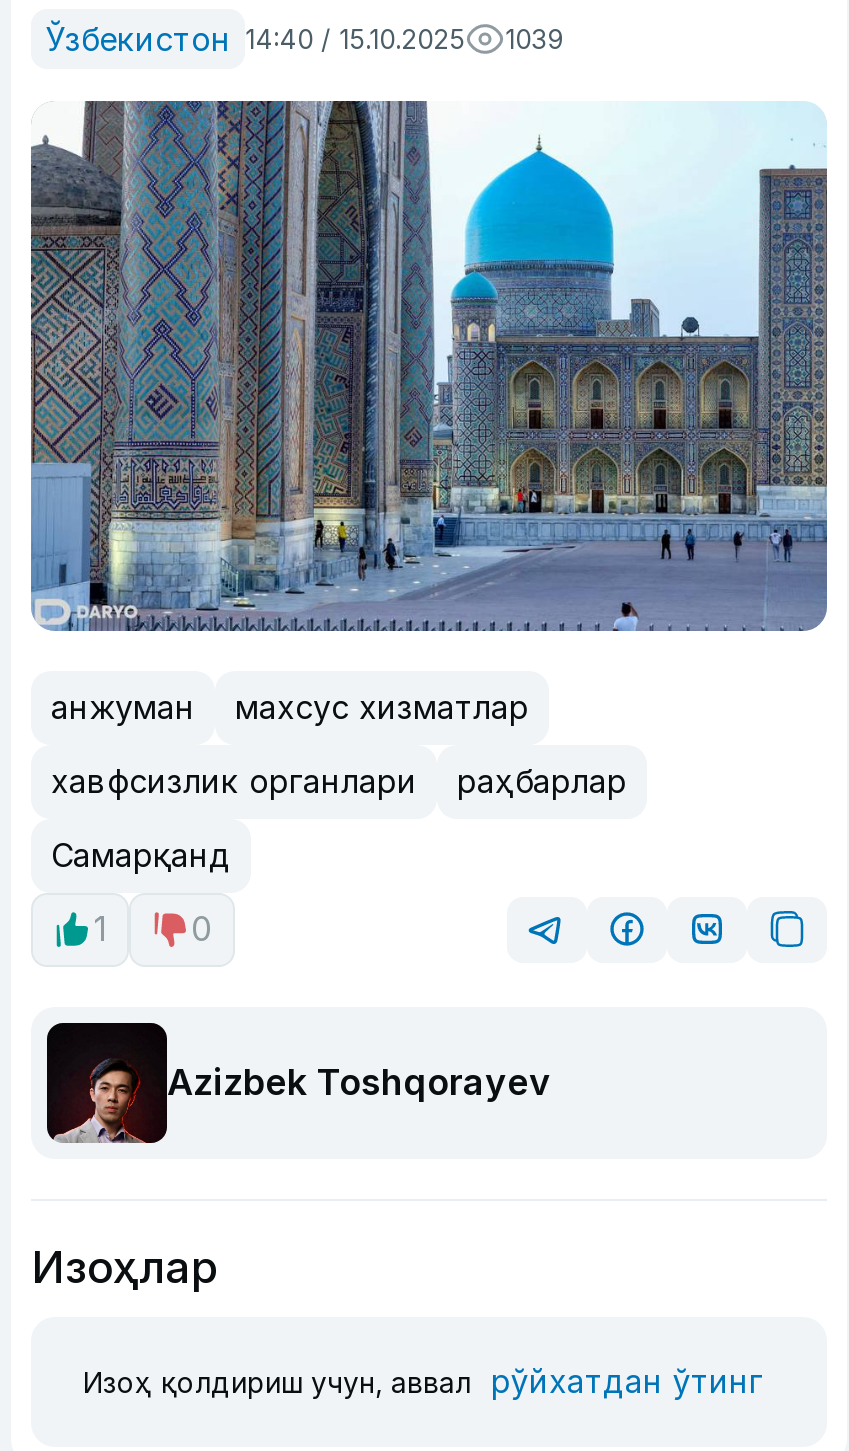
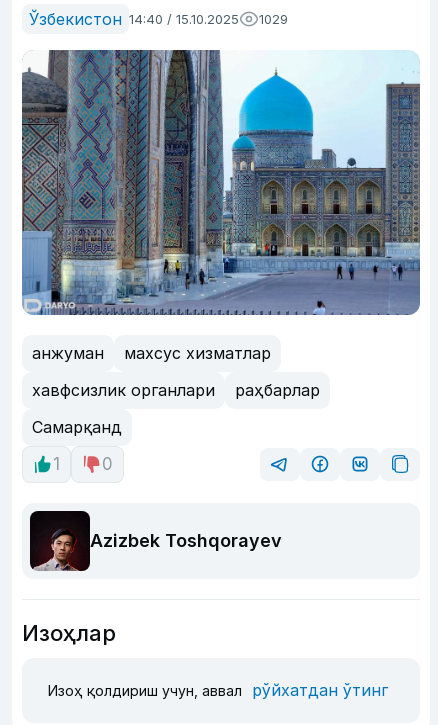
- Ўзбекистон 14:40 / 15.10.2025 1039
+ Ўзбекистон 14:40 / 15.10.2025 1029
